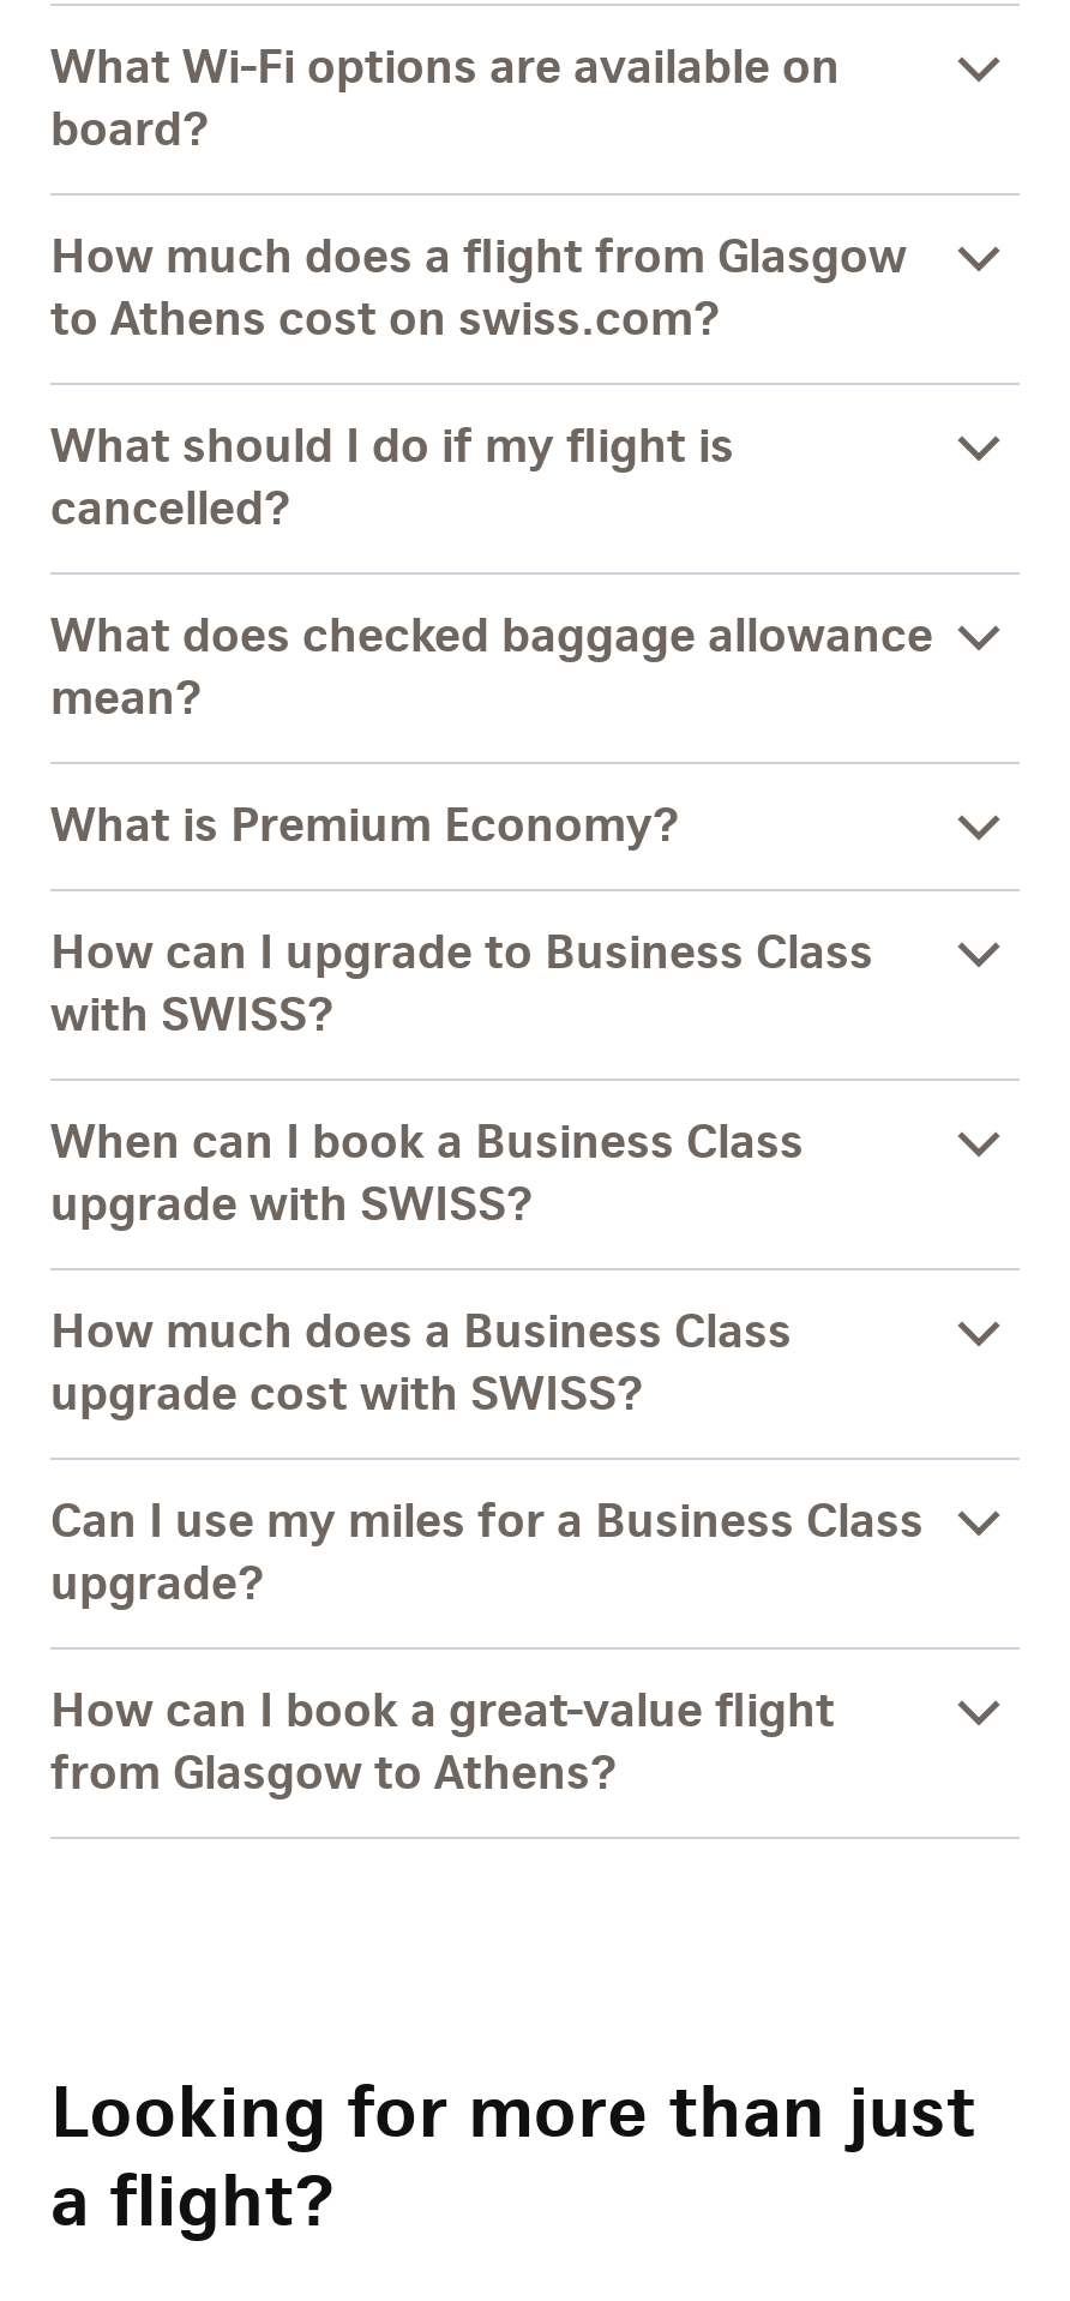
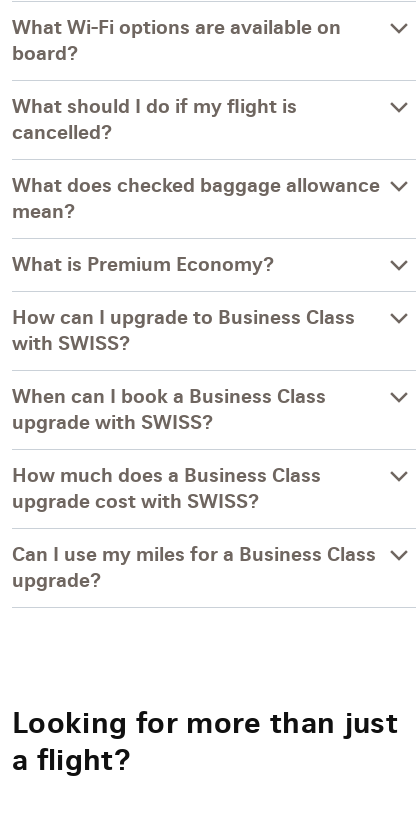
- How much does a flight from Glasgow
- to Athens cost on swiss.com?

- How can I book a great-value flight
- from Glasgow to Athens?
